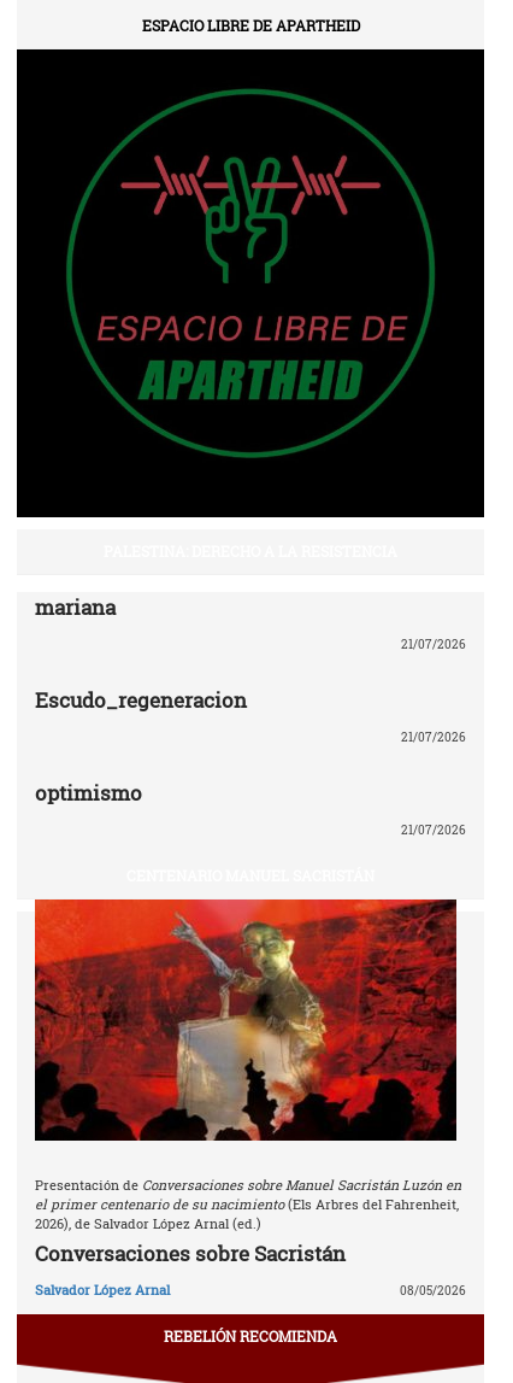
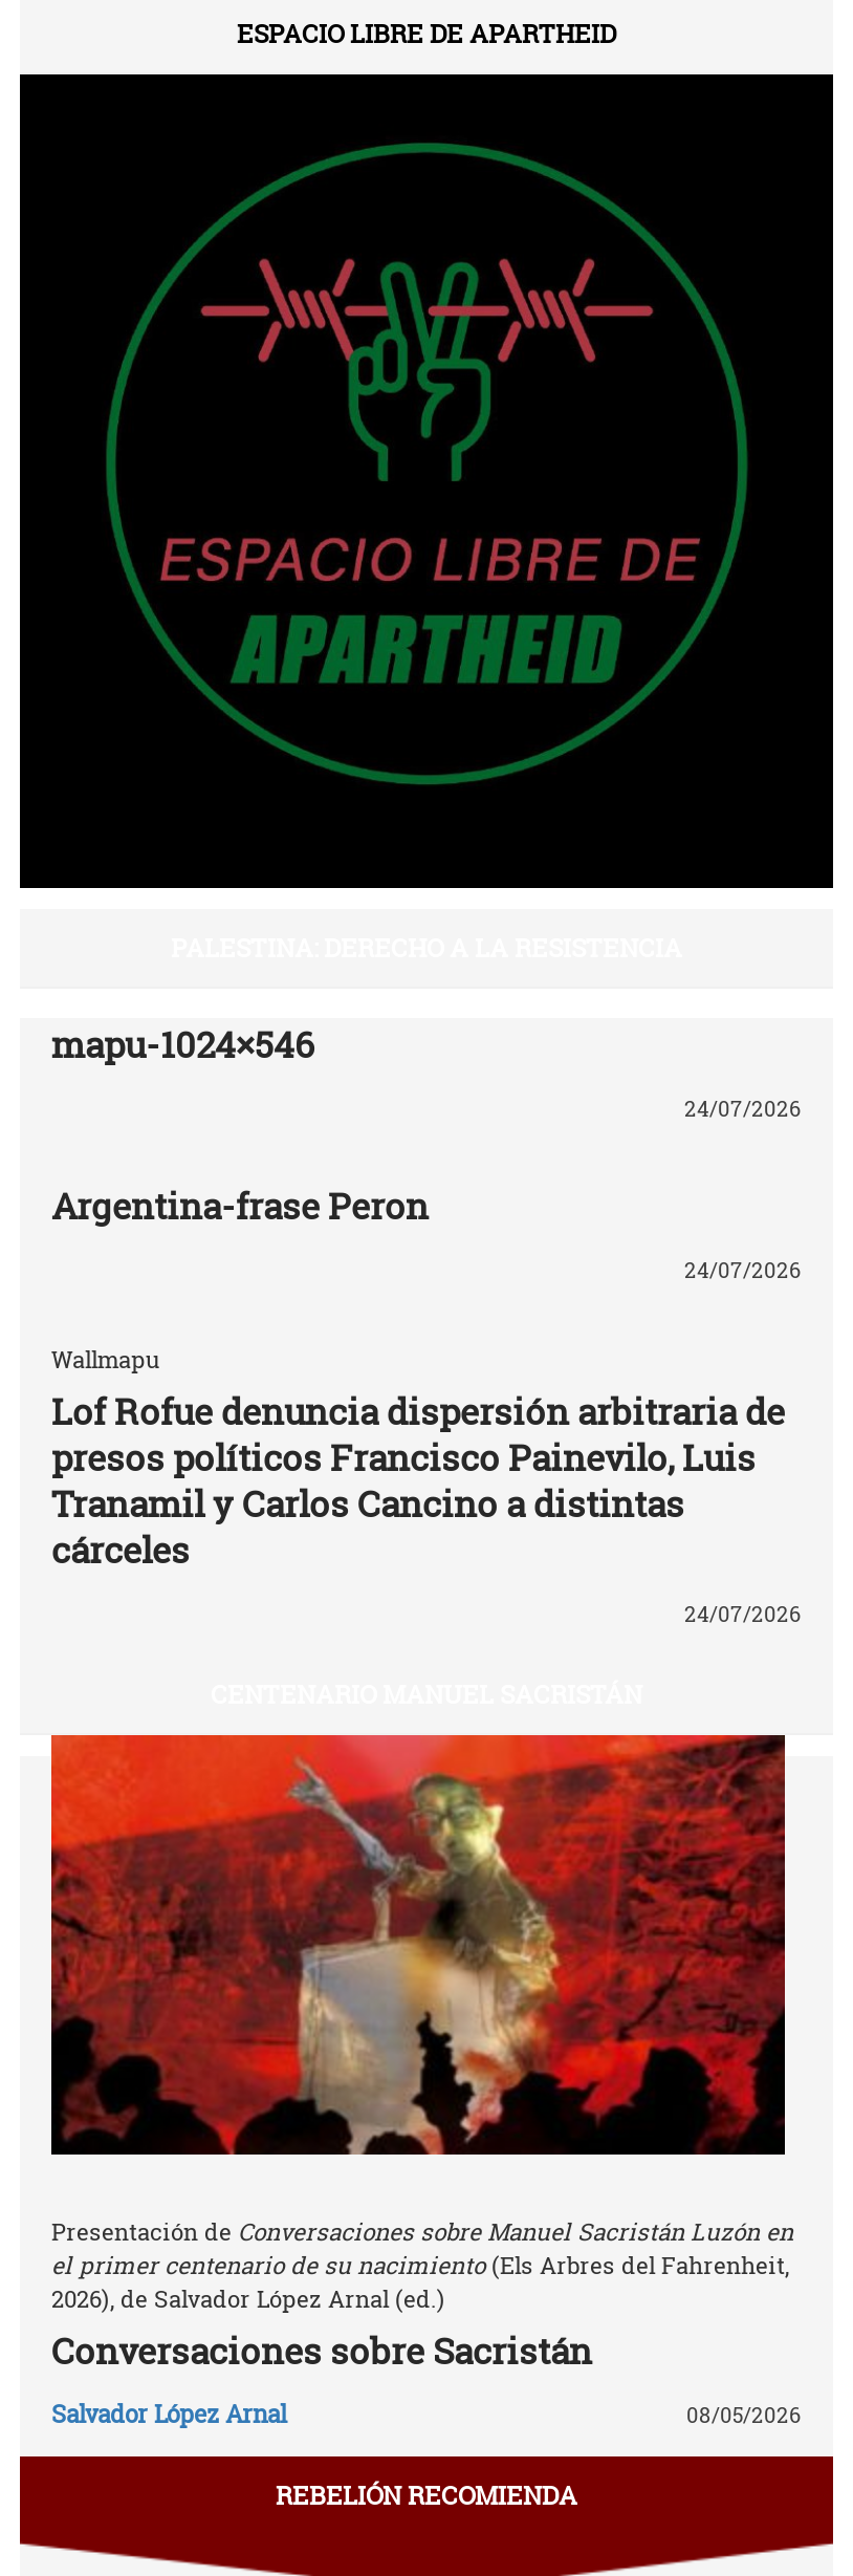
- mariana
+ mapu-1024×546

- 21/07/2026
+ 24/07/2026

- Escudo_regeneracion
+ Argentina-frase Peron

- 21/07/2026
+ 24/07/2026

- optimismo
+ Wallmapu
+ Lof Rofue denuncia dispersión arbitraria de
+ presos políticos Francisco Painevilo, Luis
+ Tranamil y Carlos Cancino a distintas
+ cárceles

- 21/07/2026
+ 24/07/2026
